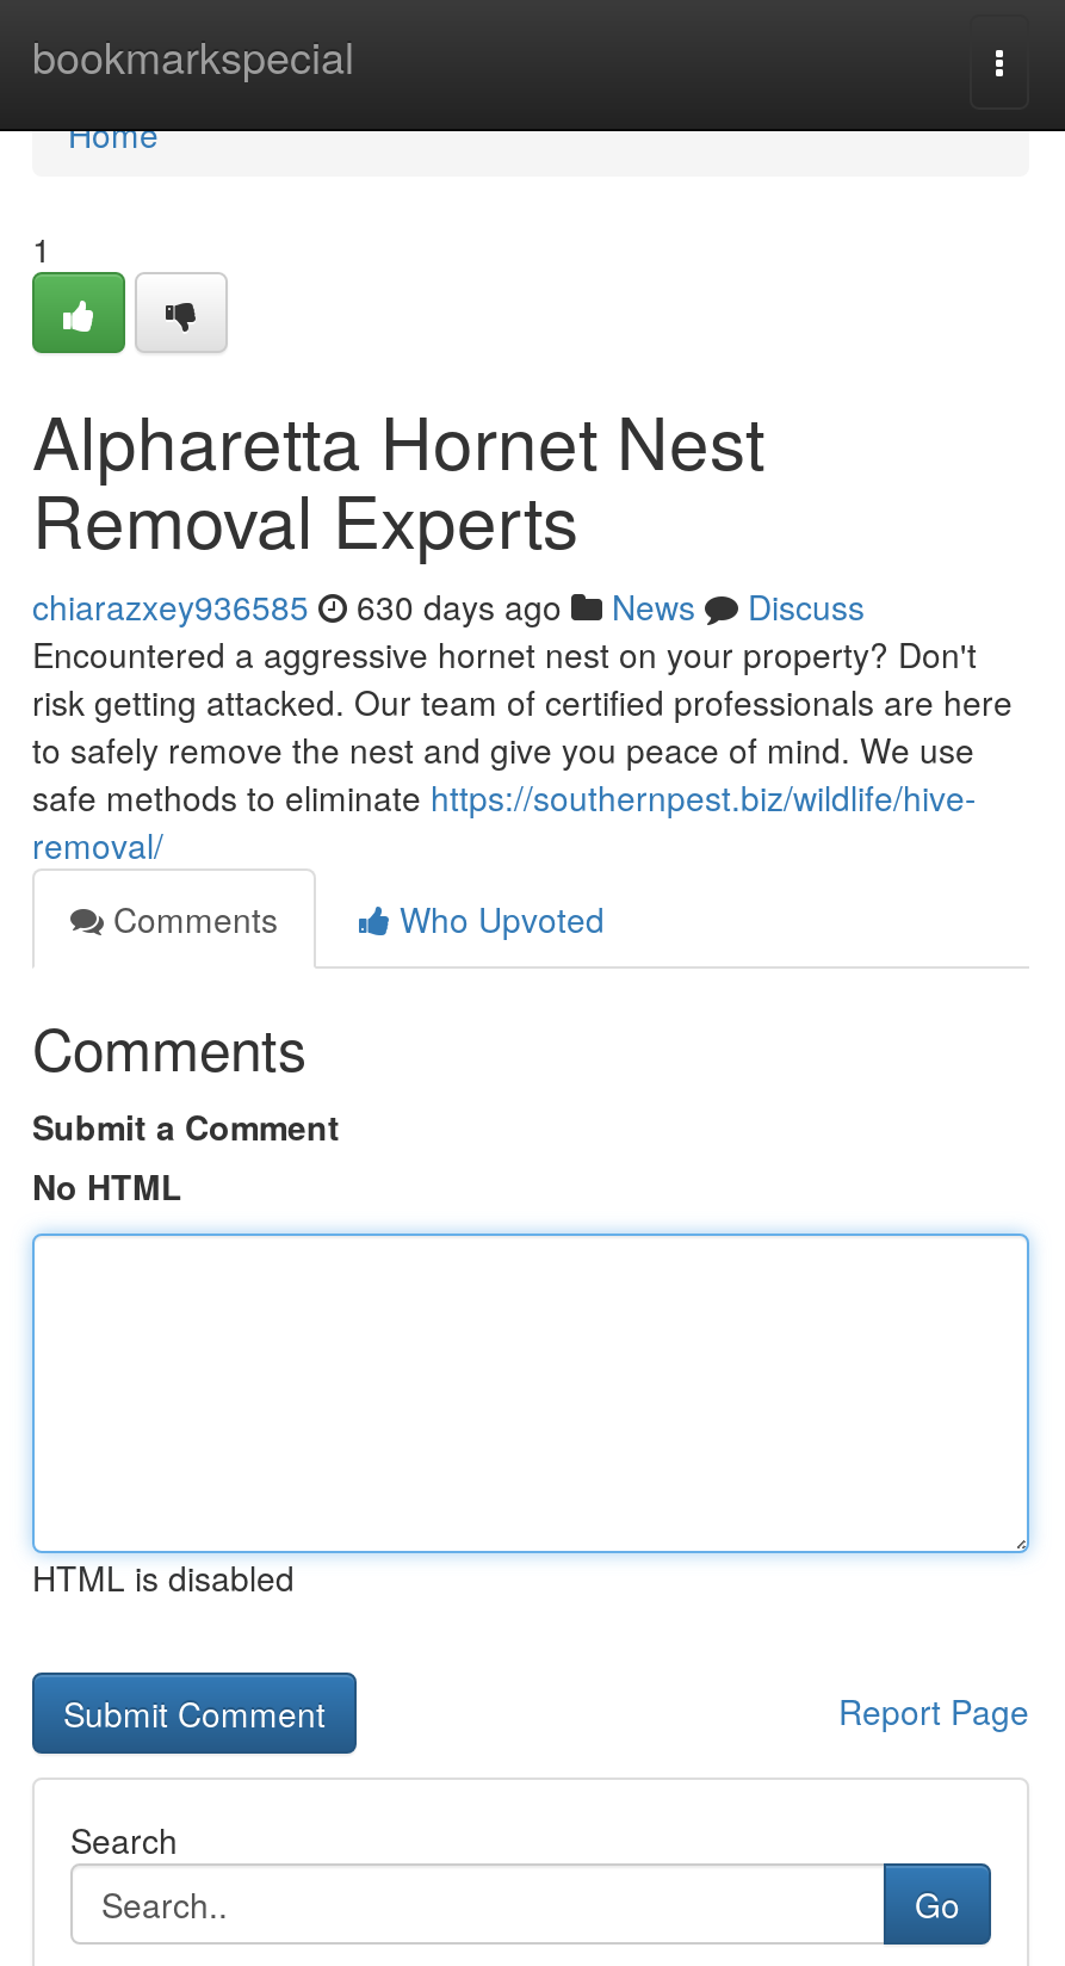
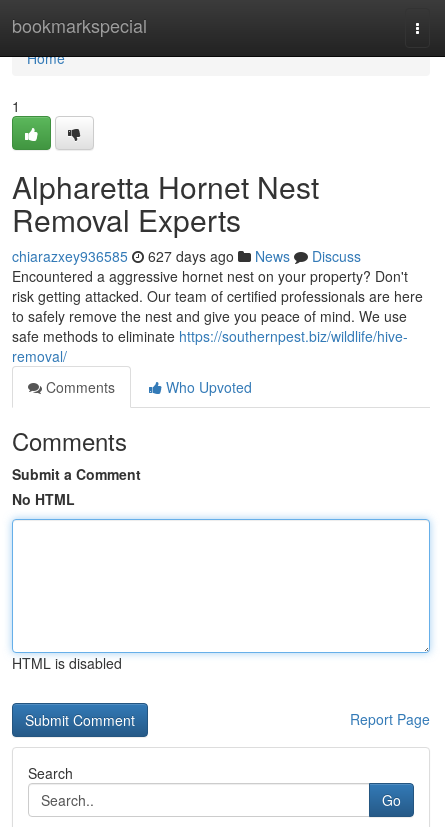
- chiarazxey936585 630 days ago News Discuss
+ chiarazxey936585 627 days ago News Discuss
